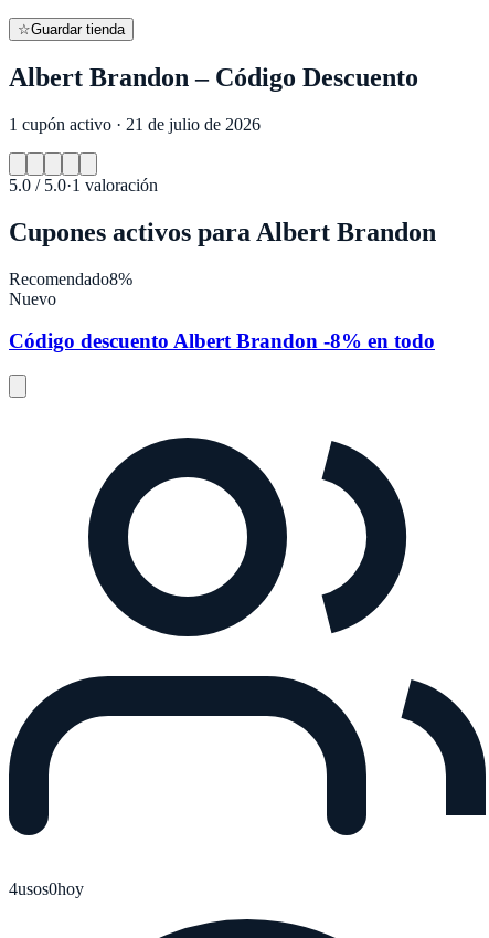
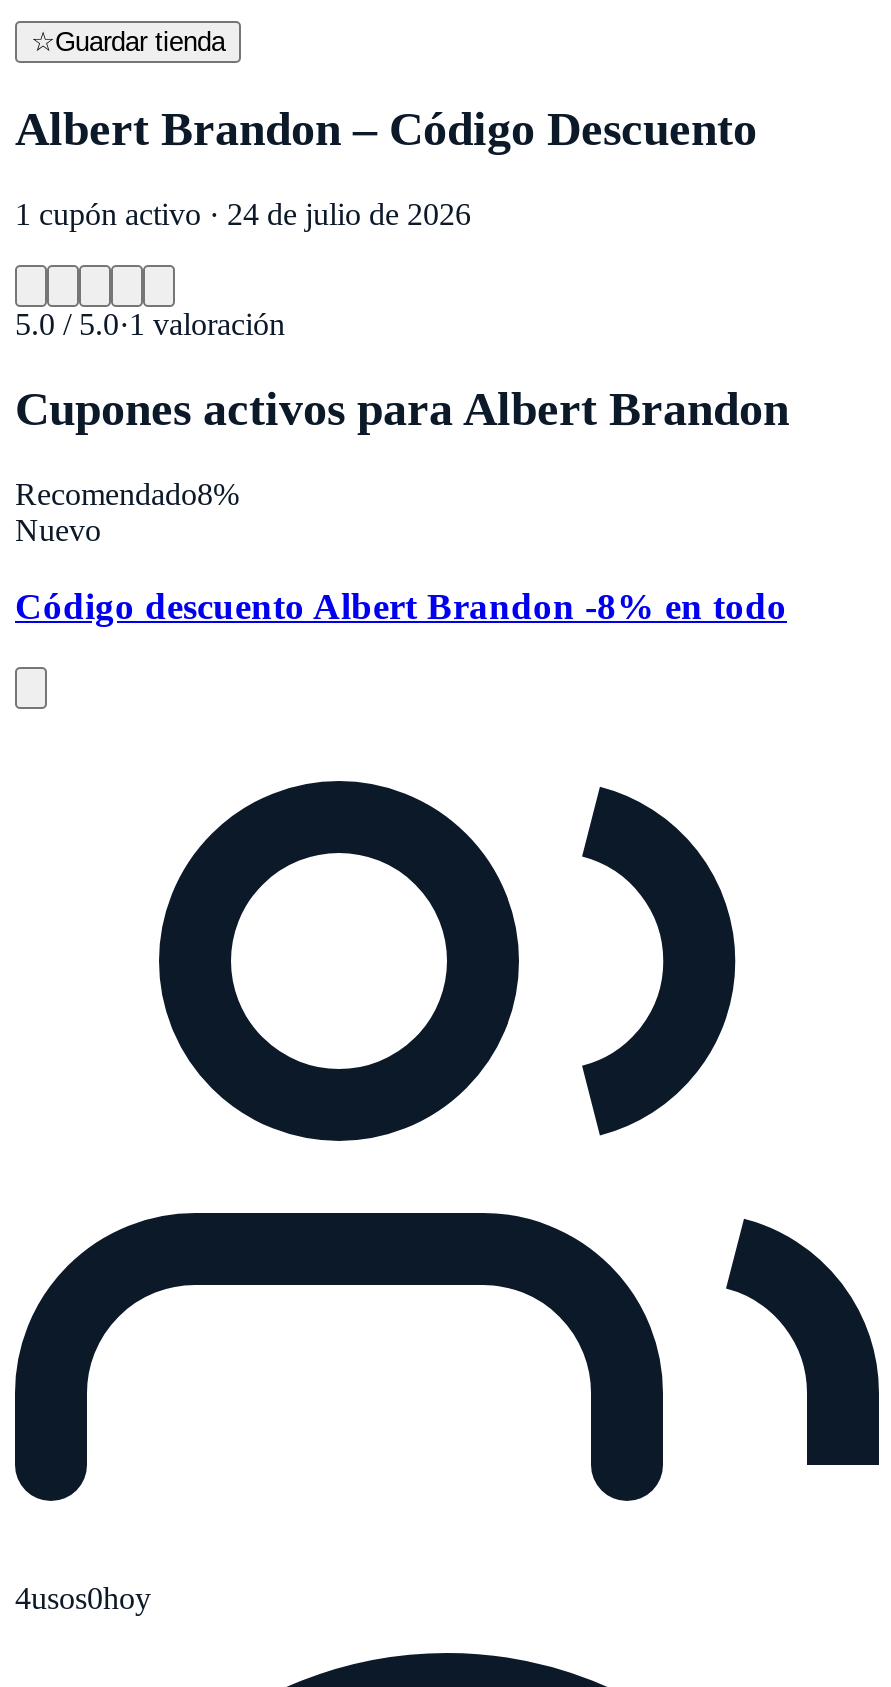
- 1 cupón activo · 21 de julio de 2026
+ 1 cupón activo · 24 de julio de 2026
